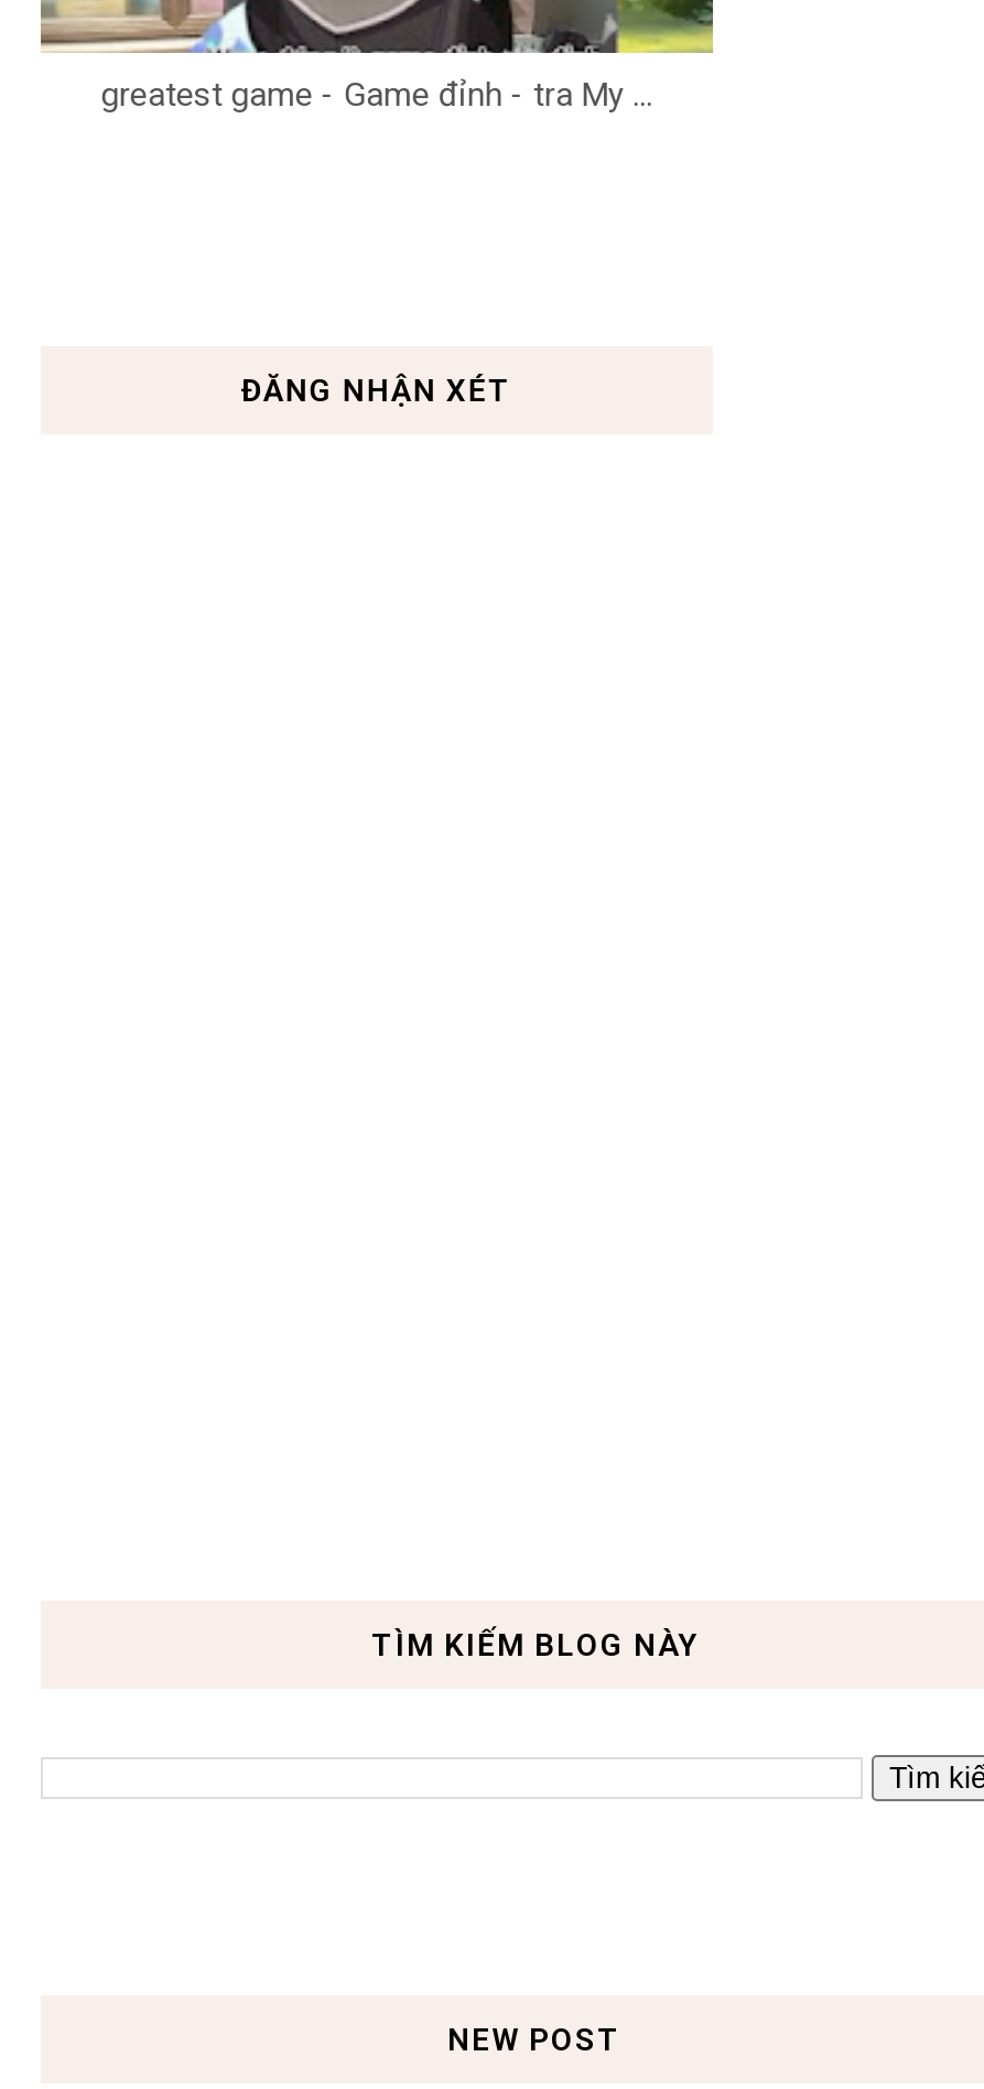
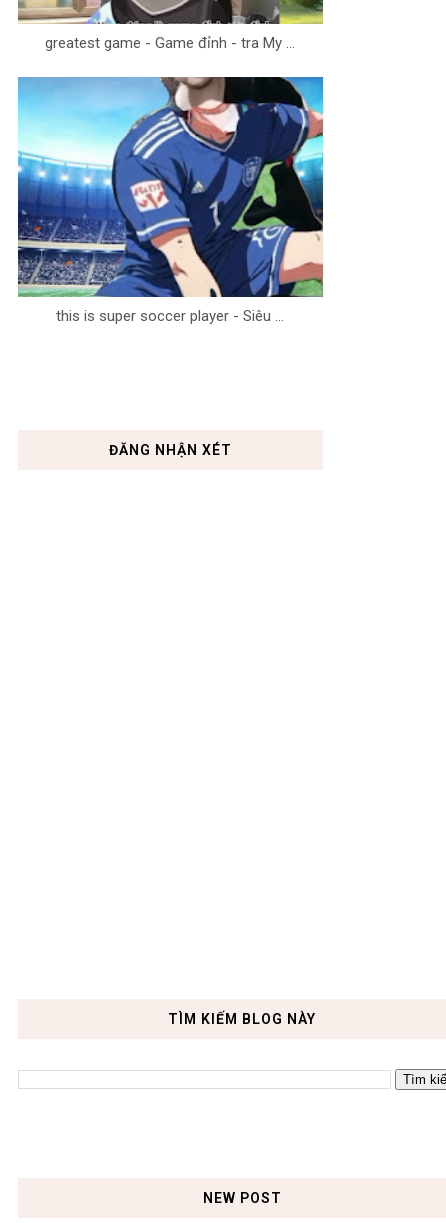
+ [image]
+ this is super soccer player - Siêu ...
